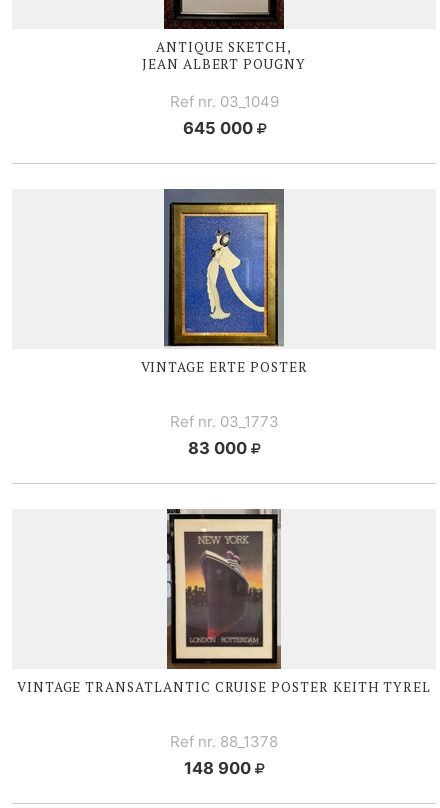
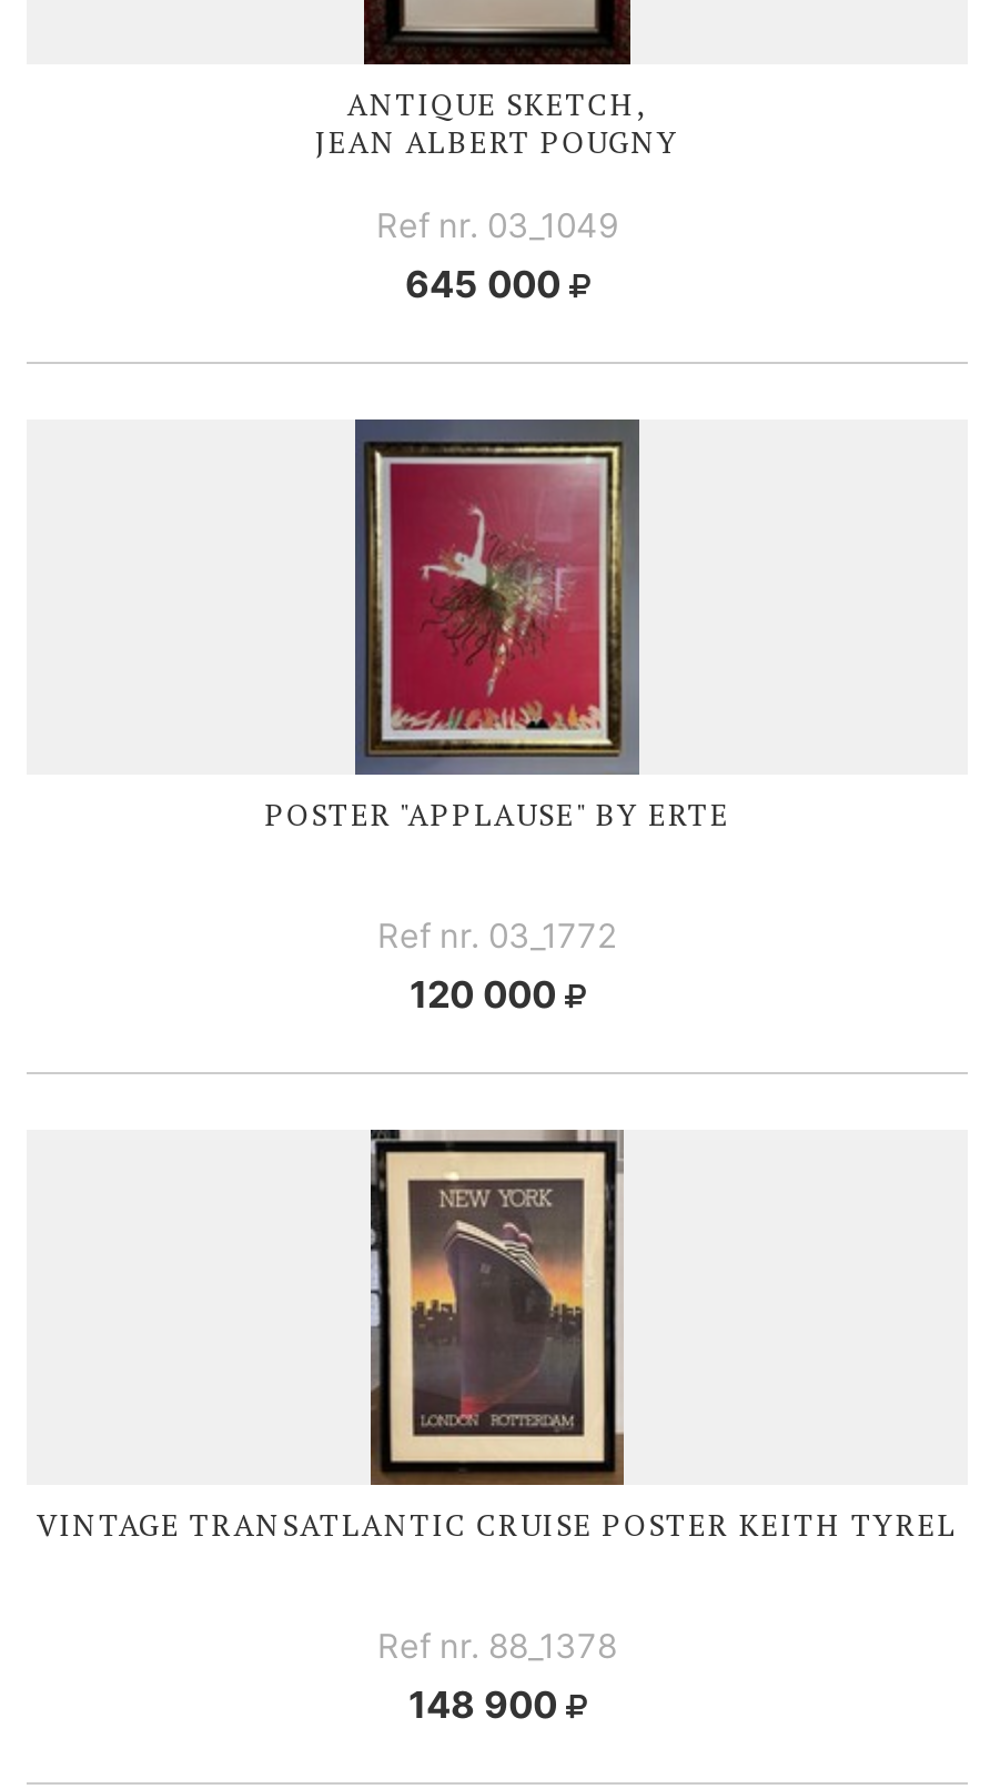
- [image]
- VINTAGE ERTE POSTER
+ [image]
+ POSTER "APPLAUSE" BY ERTE

- Ref nr. 03_1773
- 83 000
+ Ref nr. 03_1772
+ 120 000
